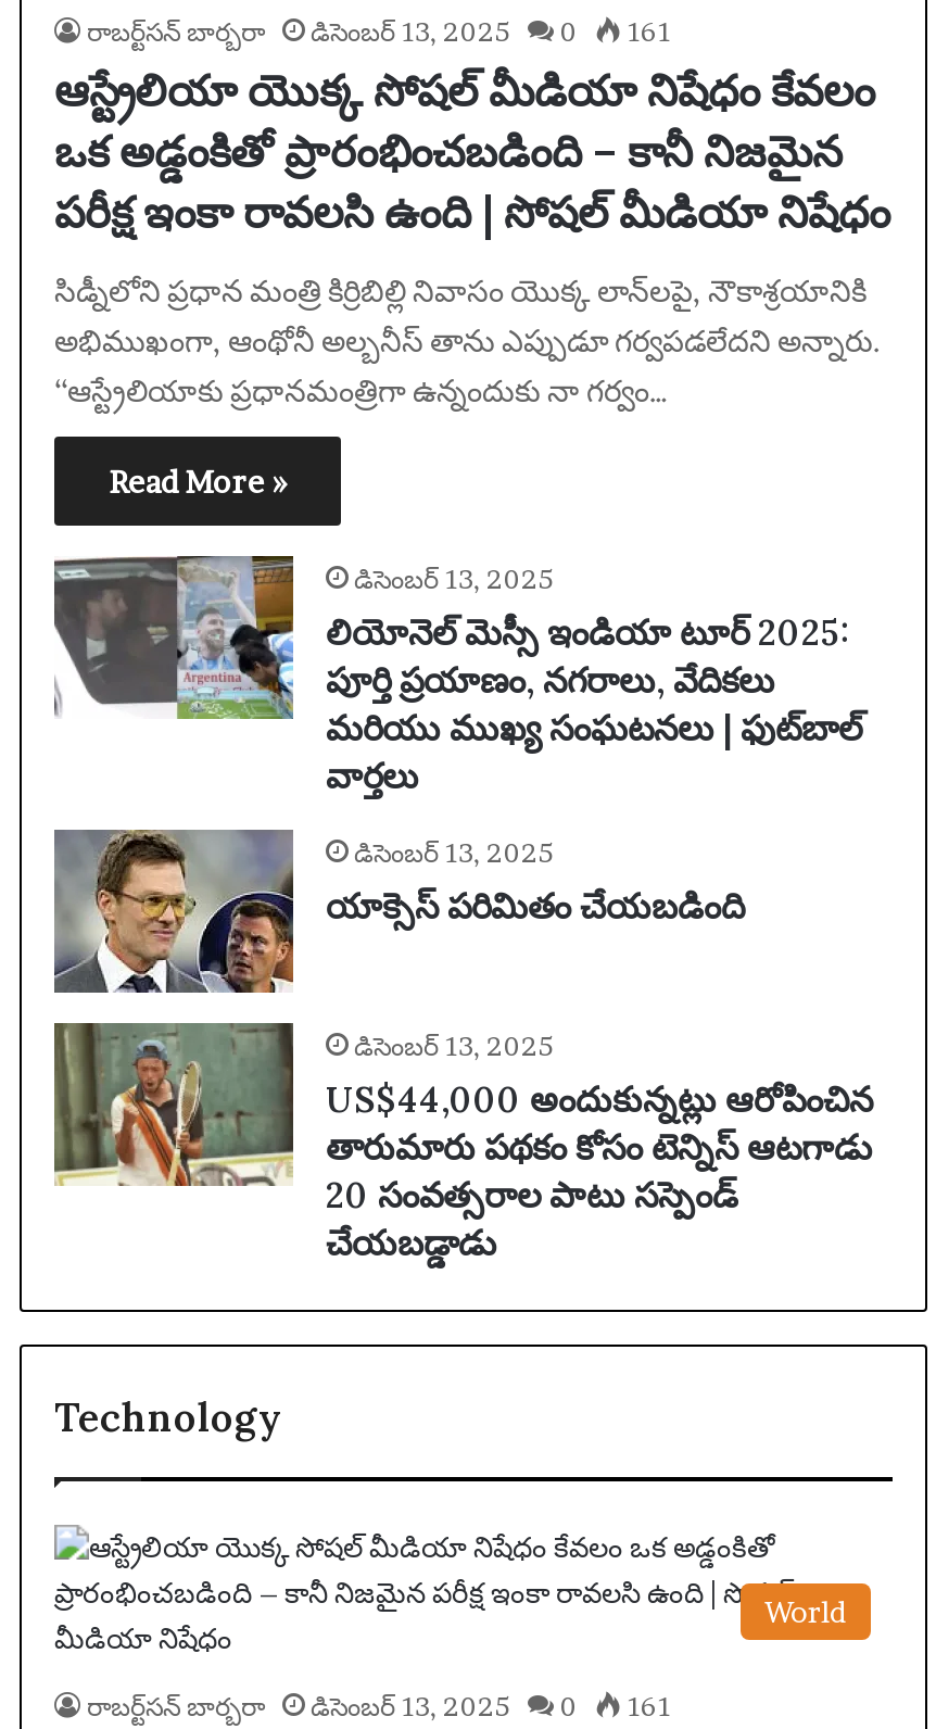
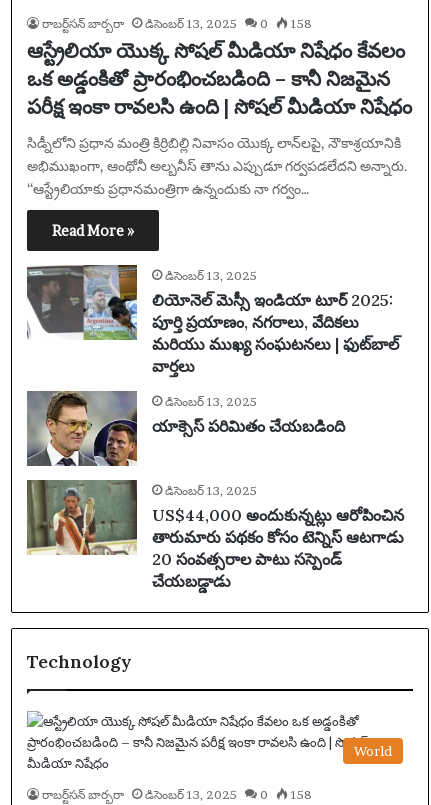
- రాబర్ట్‌సన్ బార్బరా డిసెంబర్ 13, 2025 0 161
+ రాబర్ట్‌సన్ బార్బరా డిసెంబర్ 13, 2025 0 158

- రాబర్ట్‌సన్ బార్బరా డిసెంబర్ 13, 2025 0 161
+ రాబర్ట్‌సన్ బార్బరా డిసెంబర్ 13, 2025 0 158
